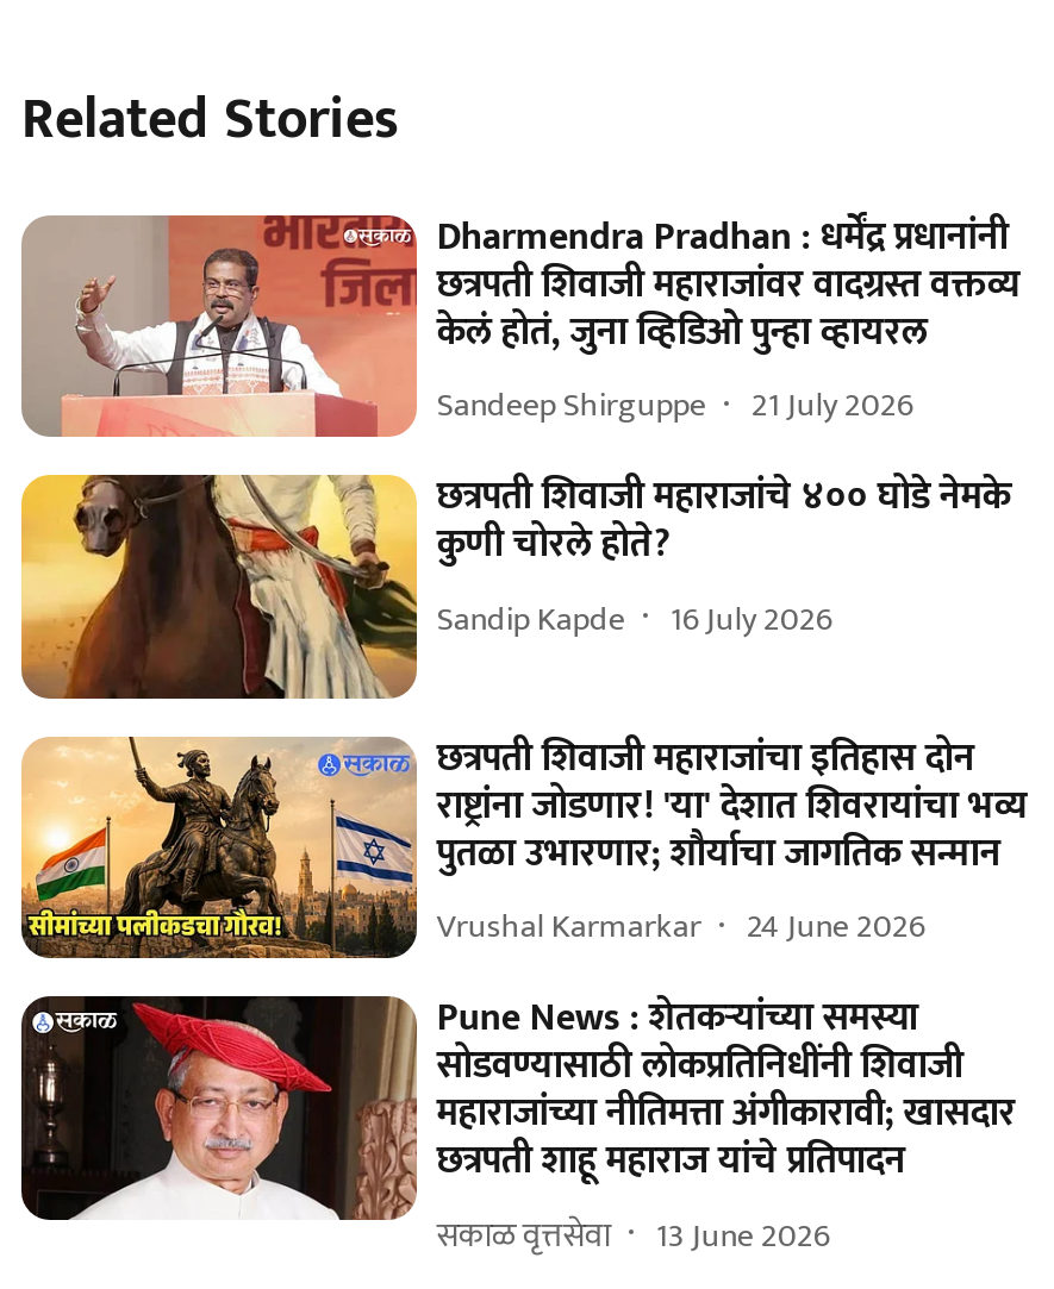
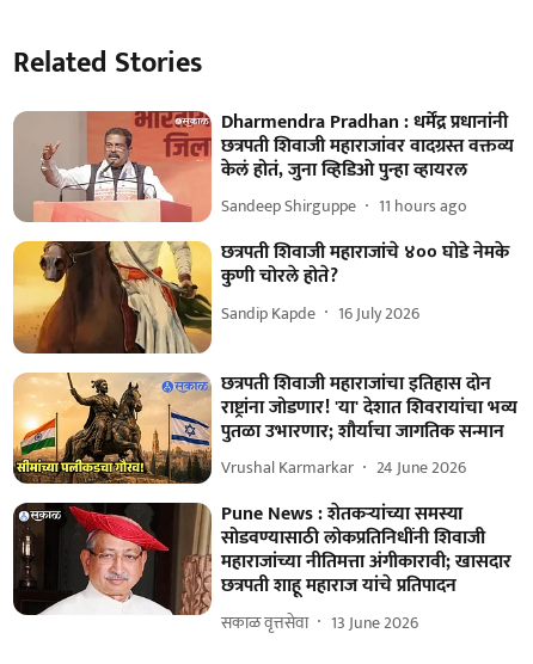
- Sandeep Shirguppe 21 July 2026
+ Sandeep Shirguppe 11 hours ago
